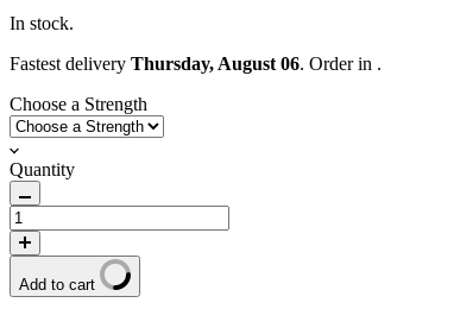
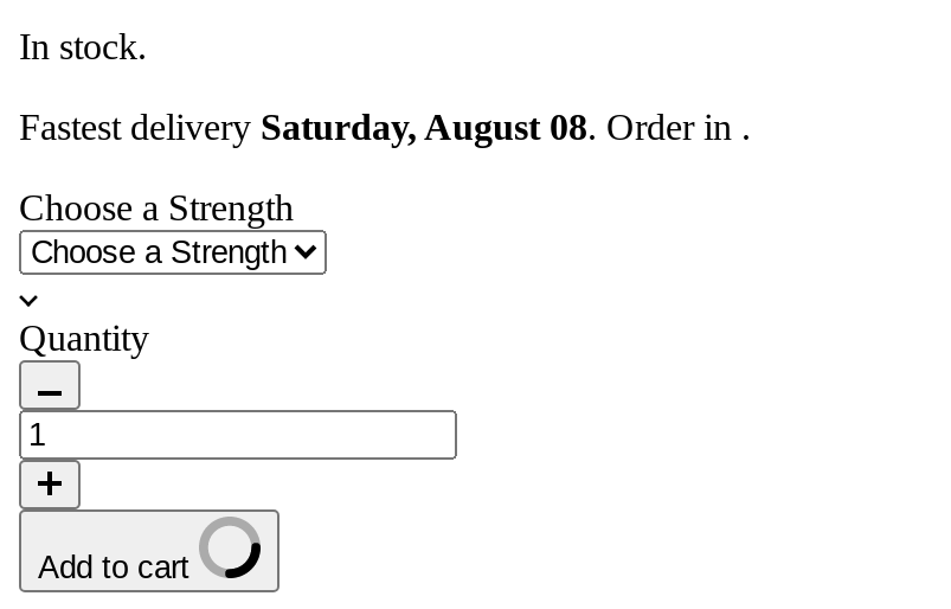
- Fastest delivery Thursday, August 06. Order in.
+ Fastest delivery Saturday, August 08. Order in.
